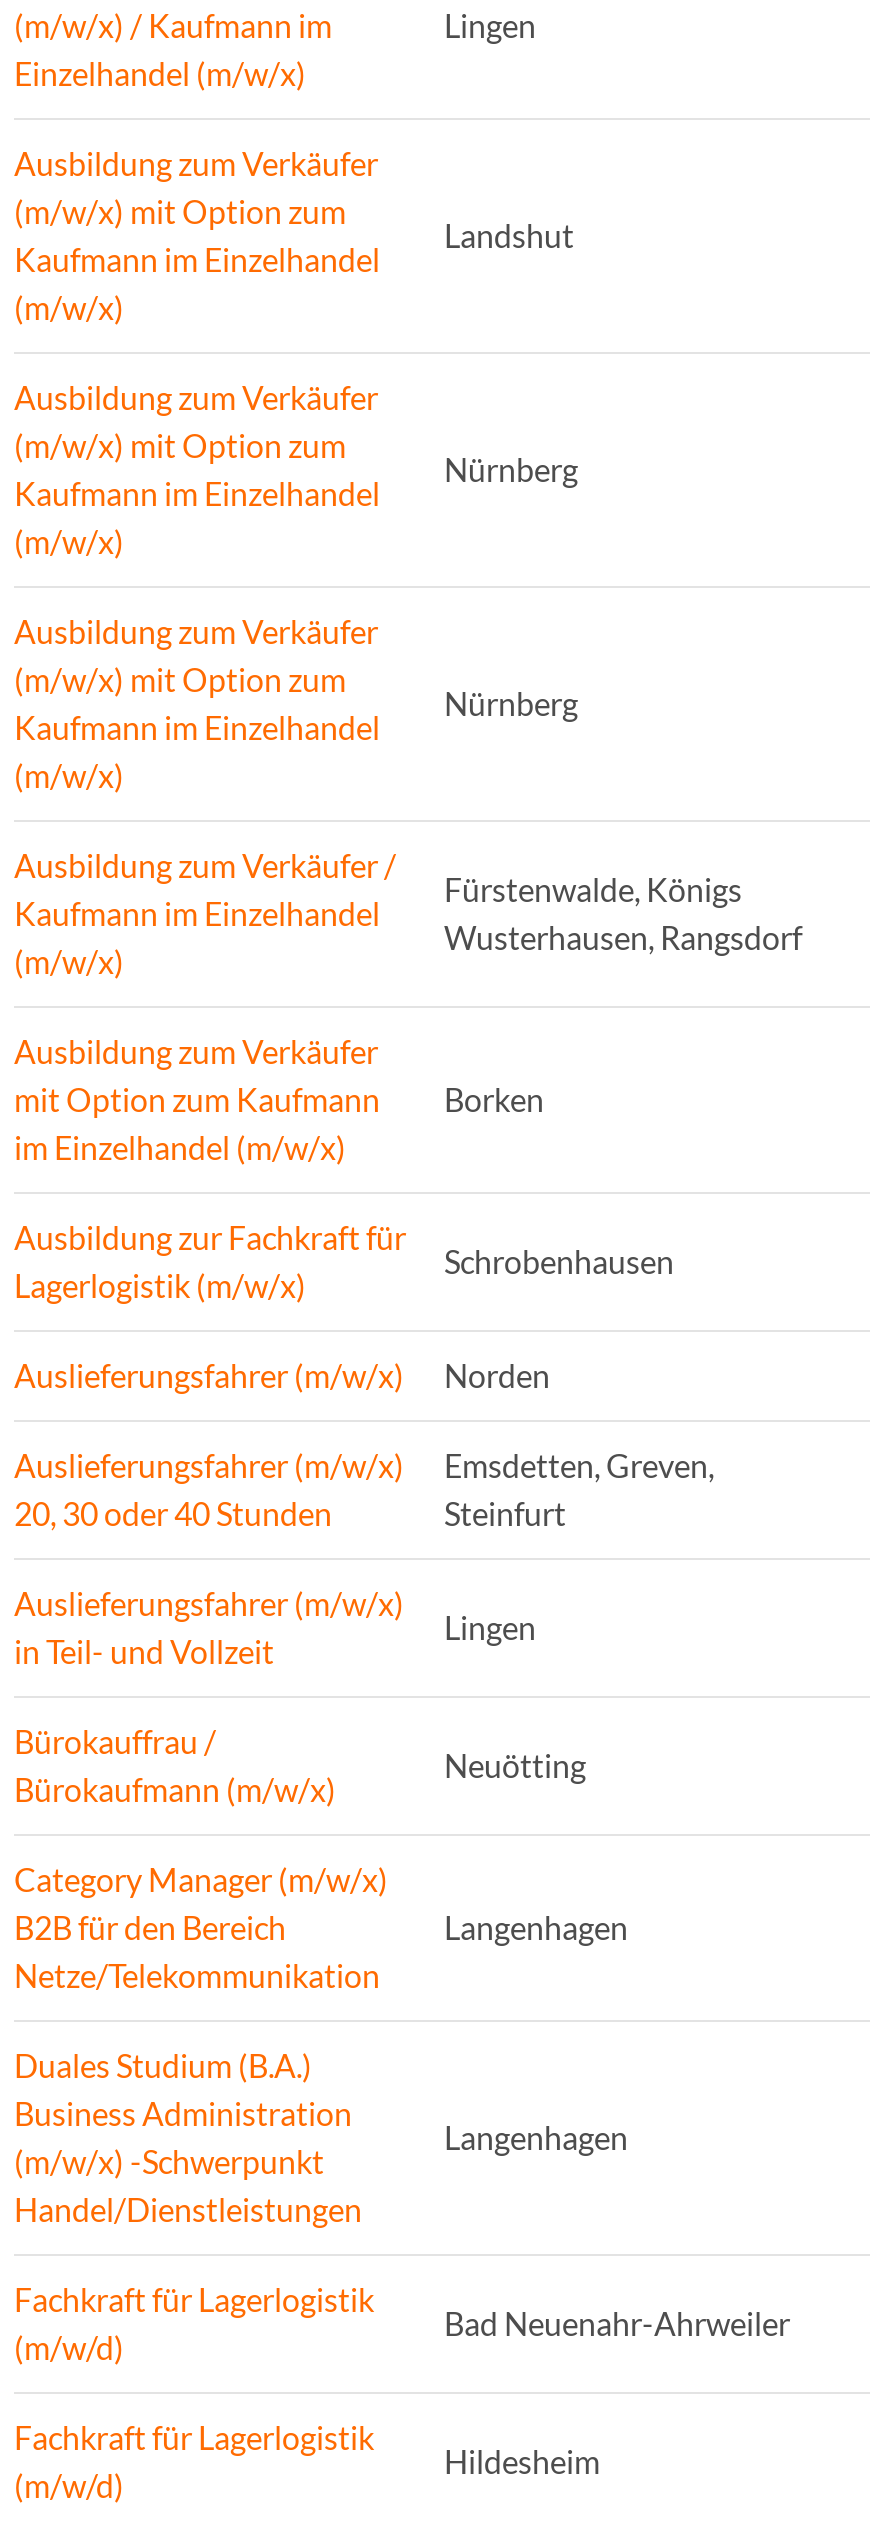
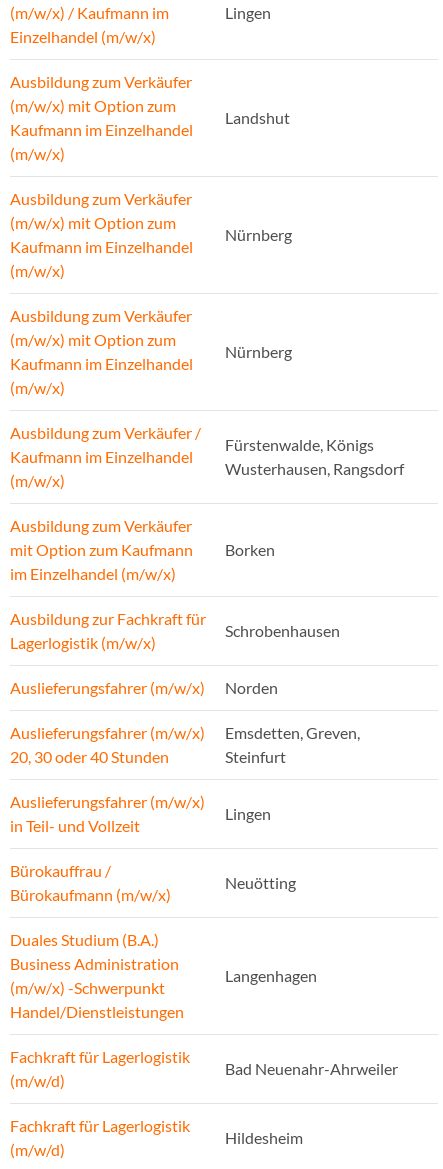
- Category Manager (m/w/x)
- B2B für den Bereich
- Netze/Telekommunikation

- Langenhagen
